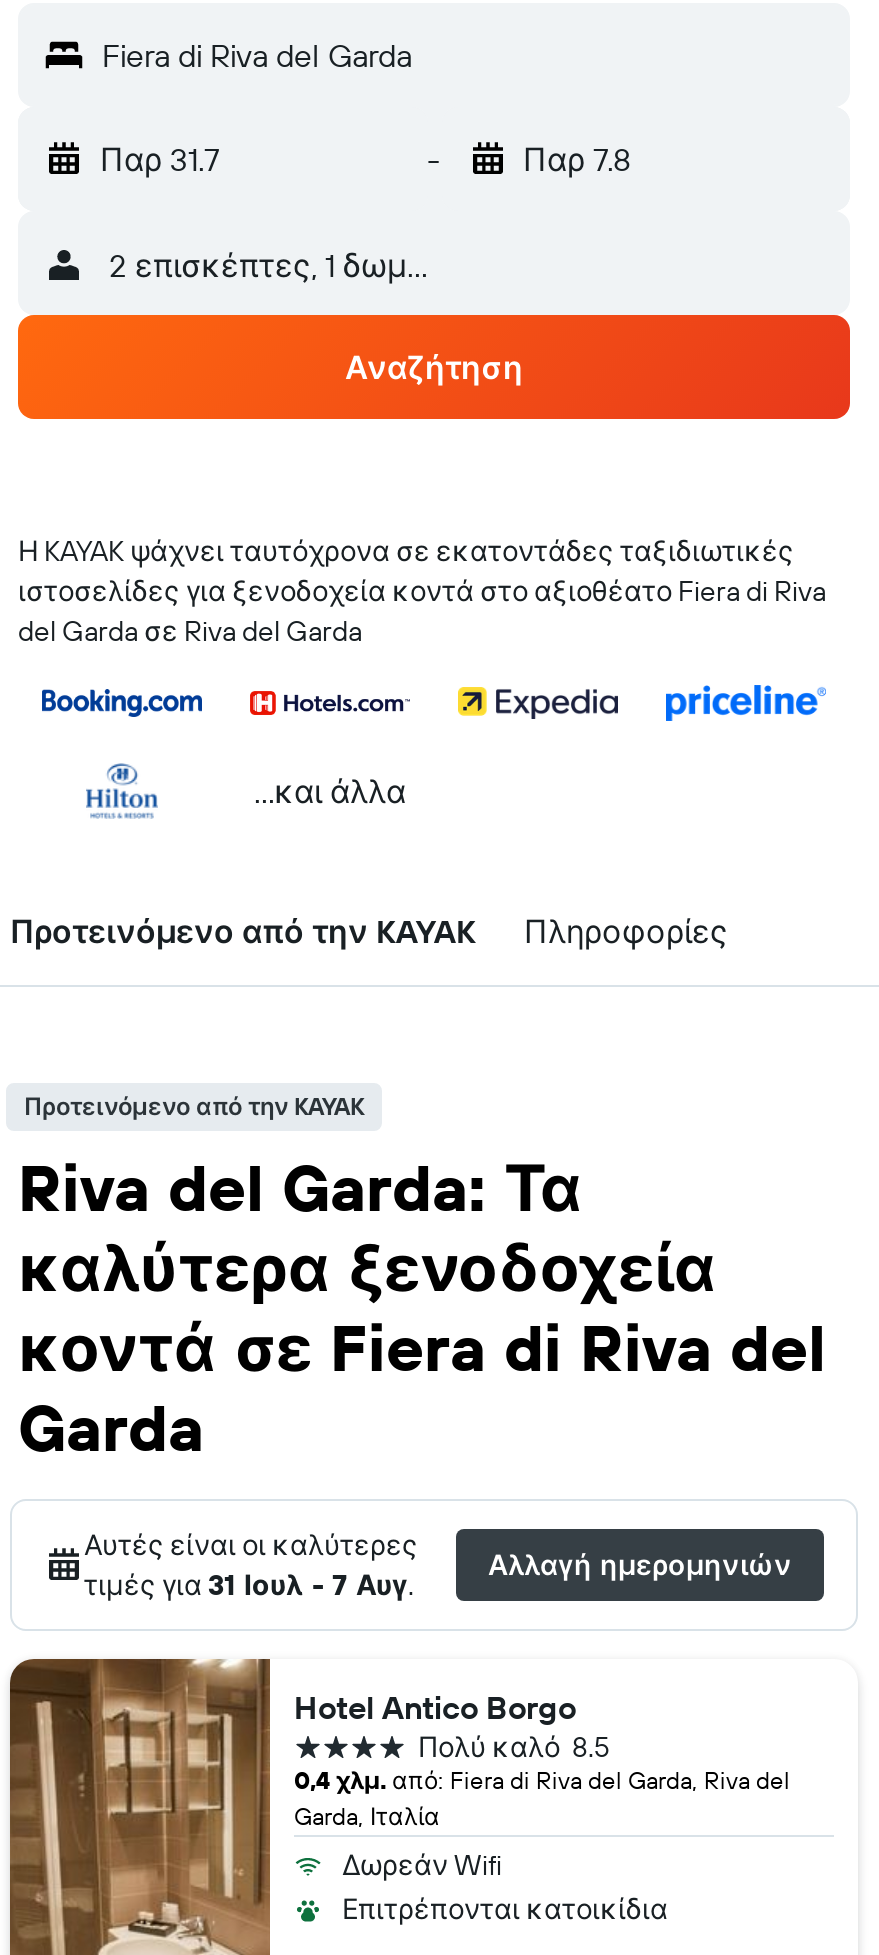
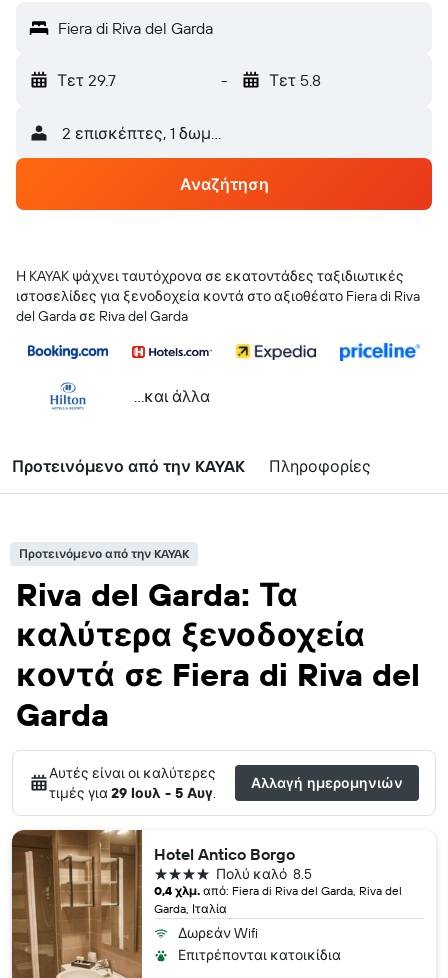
- Παρ 31.7
+ Τετ 29.7

- Παρ 7.8
+ Τετ 5.8

- τιμές για 31 Ιουλ - 7 Αυγ.
+ τιμές για 29 Ιουλ - 5 Αυγ.
